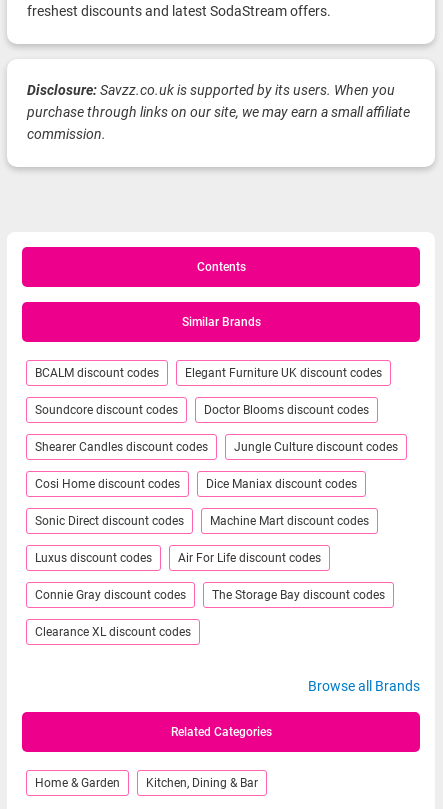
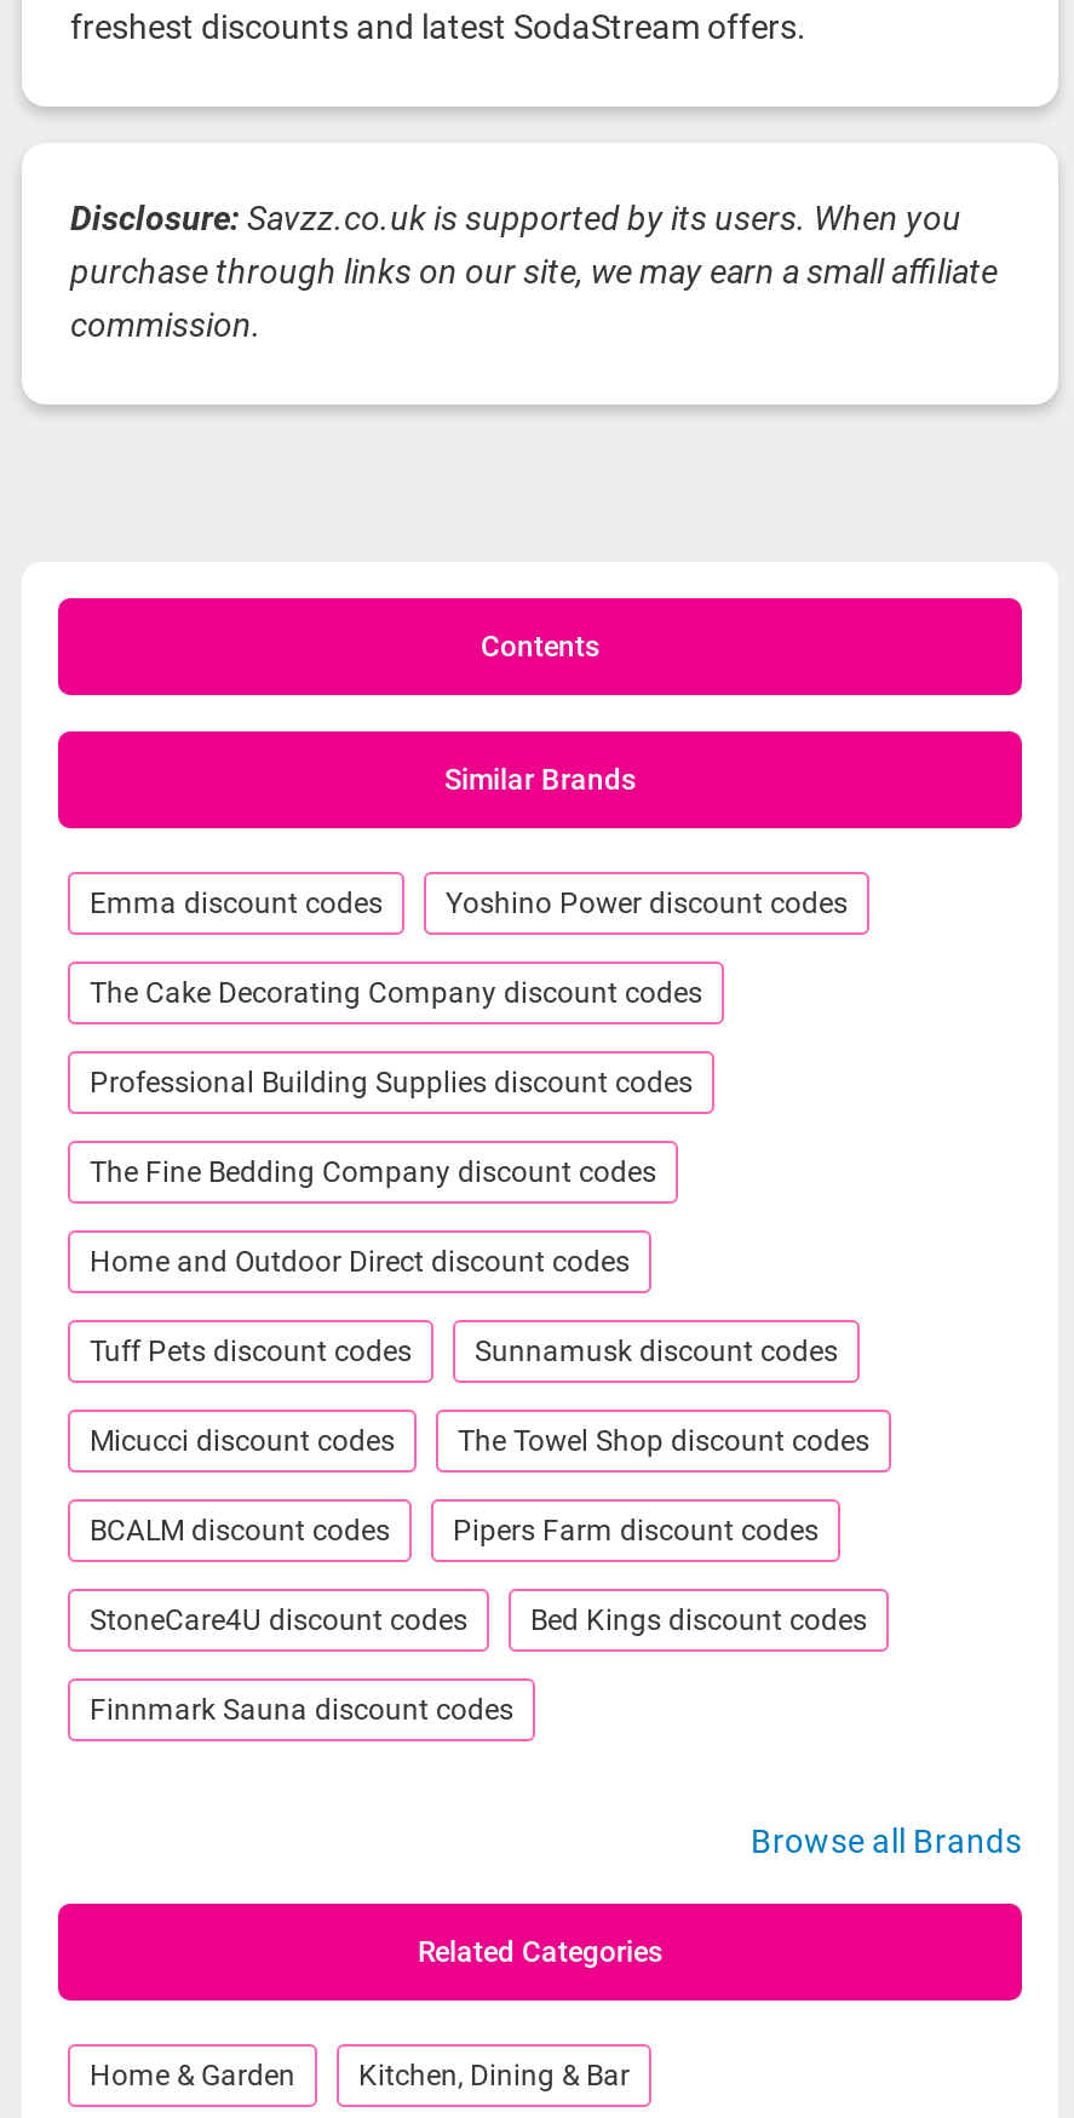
+ Emma discount codes
+ Yoshino Power discount codes
+ The Cake Decorating Company discount codes
+ Professional Building Supplies discount codes
+ The Fine Bedding Company discount codes
+ Home and Outdoor Direct discount codes
+ Tuff Pets discount codes
+ Sunnamusk discount codes
+ Micucci discount codes
+ The Towel Shop discount codes

- Elegant Furniture UK discount codes
- Soundcore discount codes
- Doctor Blooms discount codes
- Shearer Candles discount codes
- Jungle Culture discount codes
- Cosi Home discount codes
- Dice Maniax discount codes
- Sonic Direct discount codes
- Machine Mart discount codes
- Luxus discount codes
- Air For Life discount codes
- Connie Gray discount codes
- The Storage Bay discount codes
- Clearance XL discount codes
+ Pipers Farm discount codes
+ StoneCare4U discount codes
+ Bed Kings discount codes
+ Finnmark Sauna discount codes

moved down: BCALM discount codes
